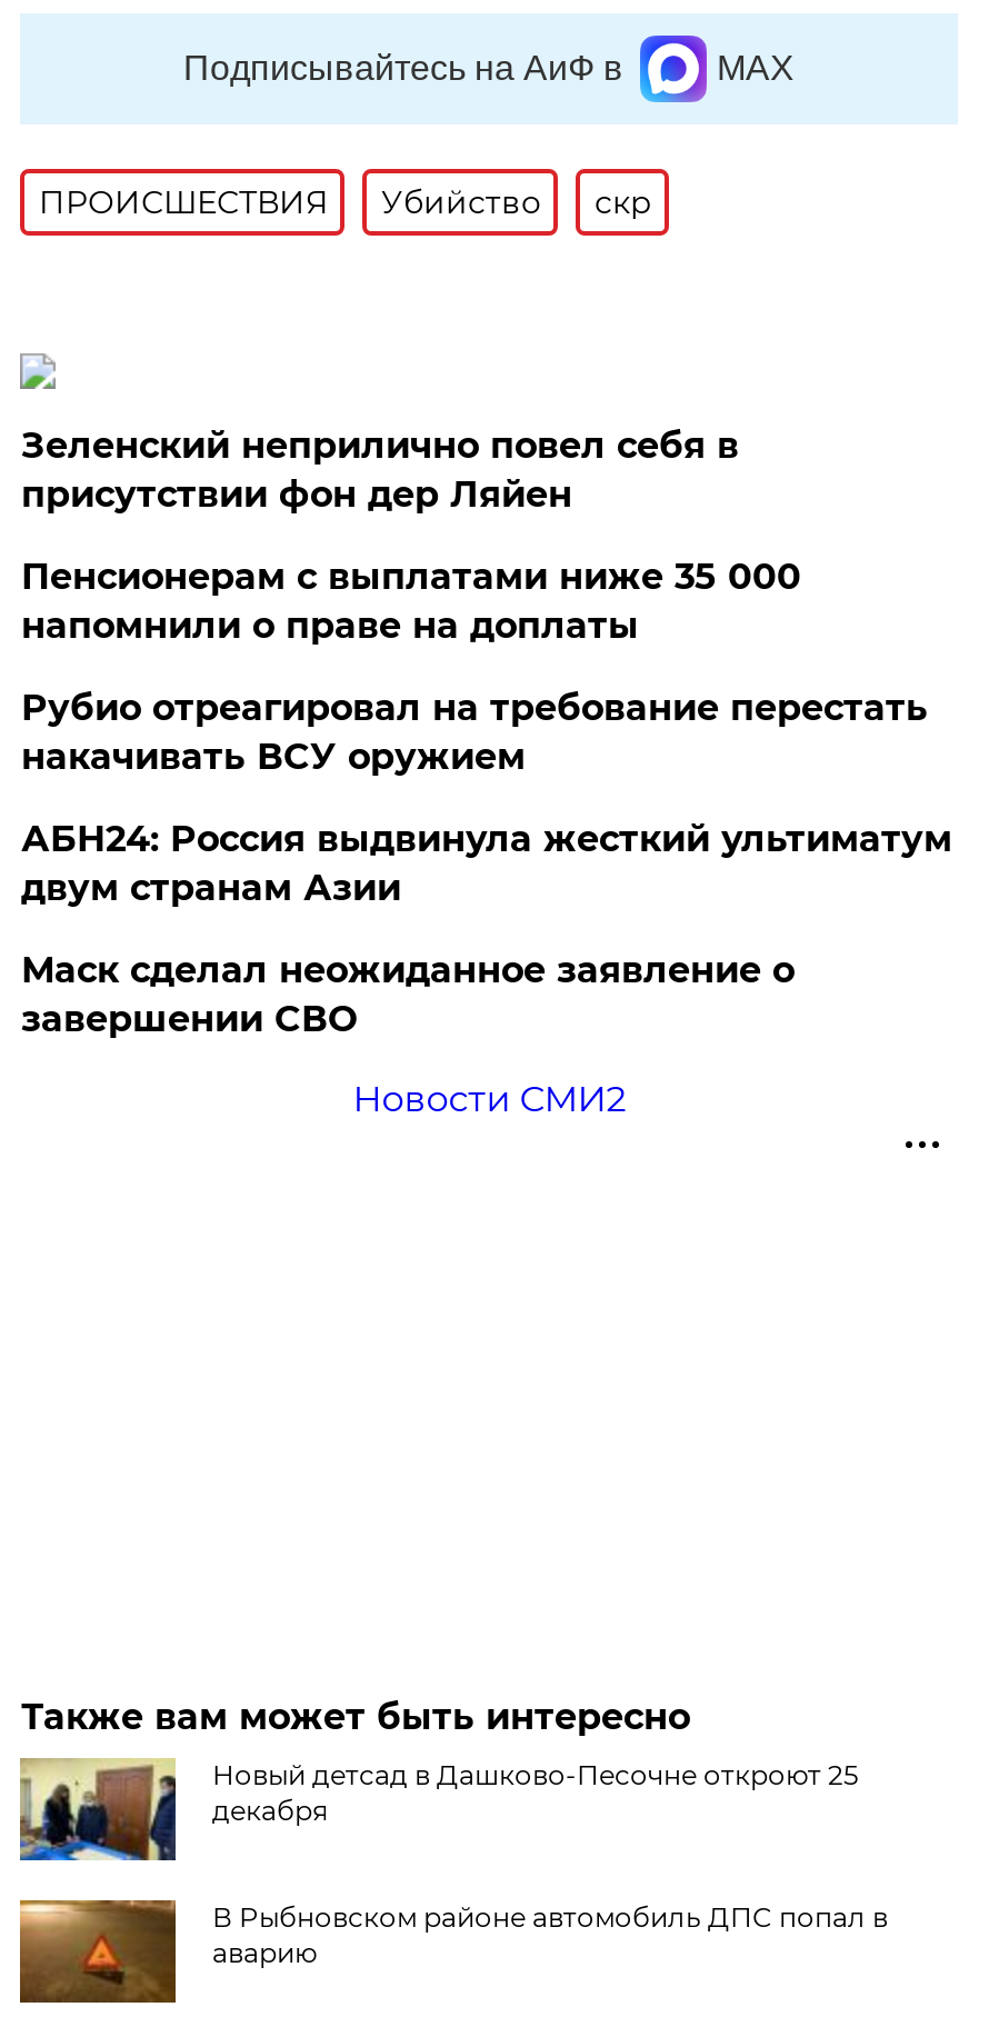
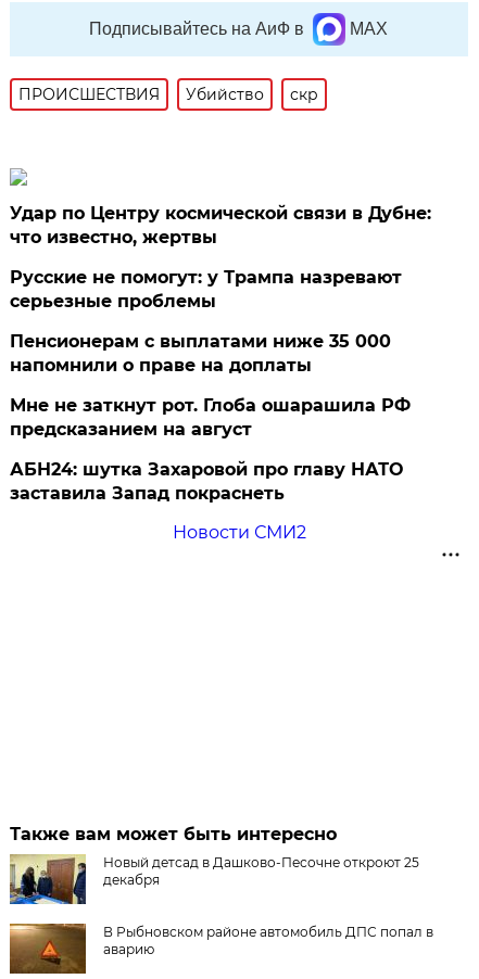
- Зеленский неприлично повел cебя в
- присутствии фон дер Ляйен
+ Удар по Центру космической связи в Дубне:
+ что известно, жертвы
+ Русские не помогут: у Трампа назревают
+ серьезные проблемы

moved down: Пенсионерам с выплатами ниже 35 000 | напомнили о праве на доплаты

- Рубио отреагировал на требование перестать
- накачивать ВСУ оружием
- АБН24: Россия выдвинула жесткий ультиматум
- двум странам Азии
- Маск сделал неожиданное заявление о
- завершении СВО
+ Мне не заткнут рот. Глоба ошарашила РФ
+ предсказанием на август
+ АБН24: шутка Захаровой про главу НАТО
+ заставила Запад покраснеть
